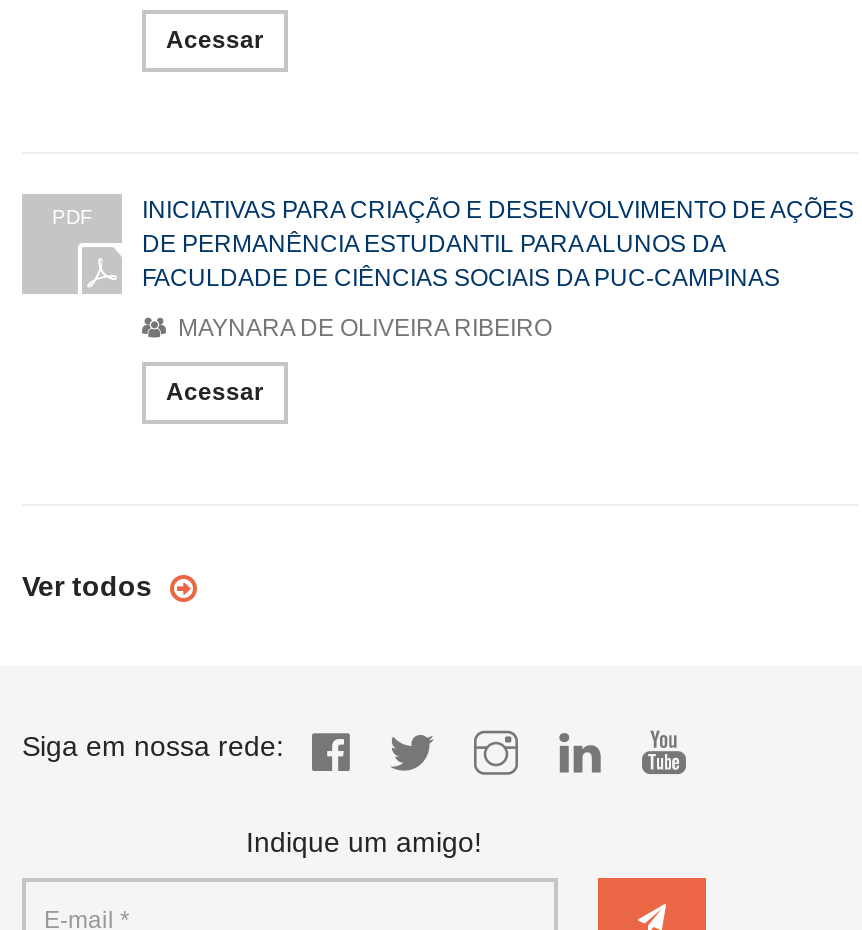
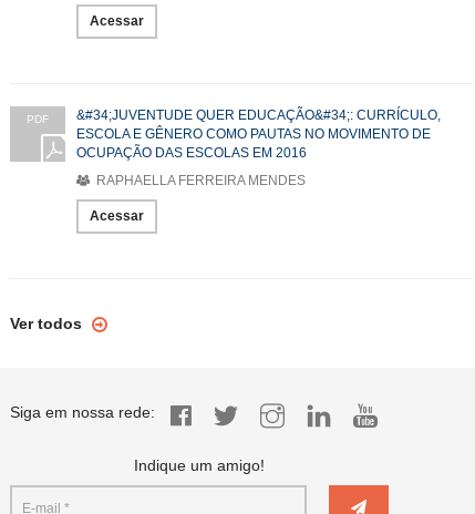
- INICIATIVAS PARA CRIAÇÃO E DESENVOLVIMENTO DE AÇÕES
- DE PERMANÊNCIA ESTUDANTIL PARA ALUNOS DA
- FACULDADE DE CIÊNCIAS SOCIAIS DA PUC-CAMPINAS
+ &#34;JUVENTUDE QUER EDUCAÇÃO&#34;: CURRÍCULO,
+ ESCOLA E GÊNERO COMO PAUTAS NO MOVIMENTO DE
+ OCUPAÇÃO DAS ESCOLAS EM 2016

- MAYNARA DE OLIVEIRA RIBEIRO
+ RAPHAELLA FERREIRA MENDES
